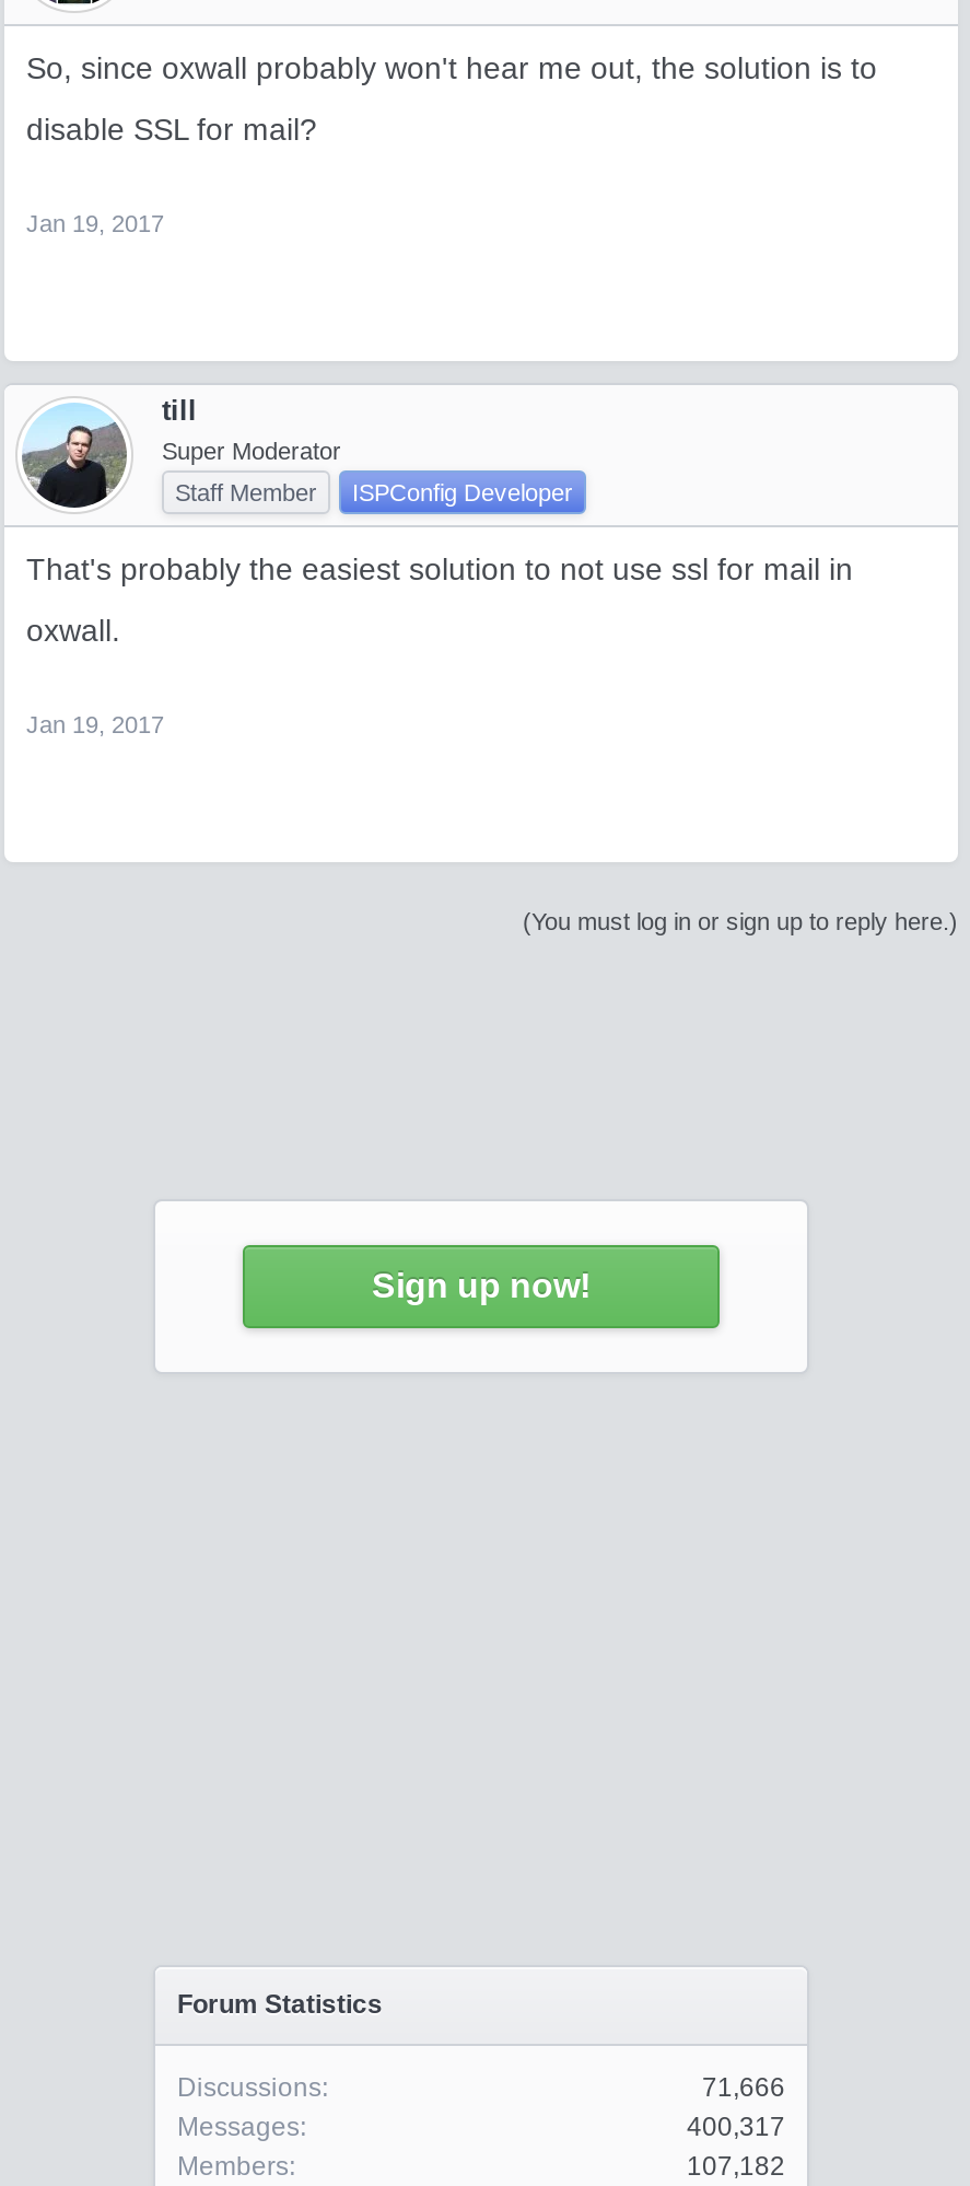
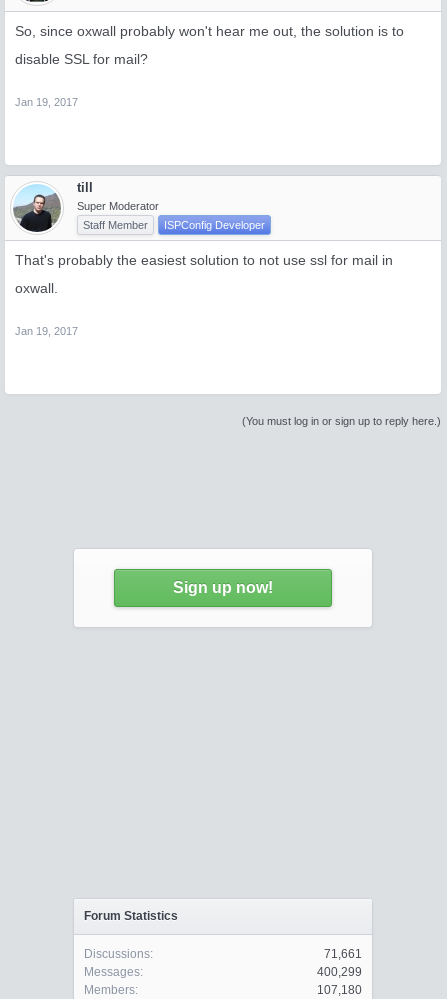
- 71,666
+ 71,661

- 400,317
+ 400,299

- 107,182
+ 107,180
